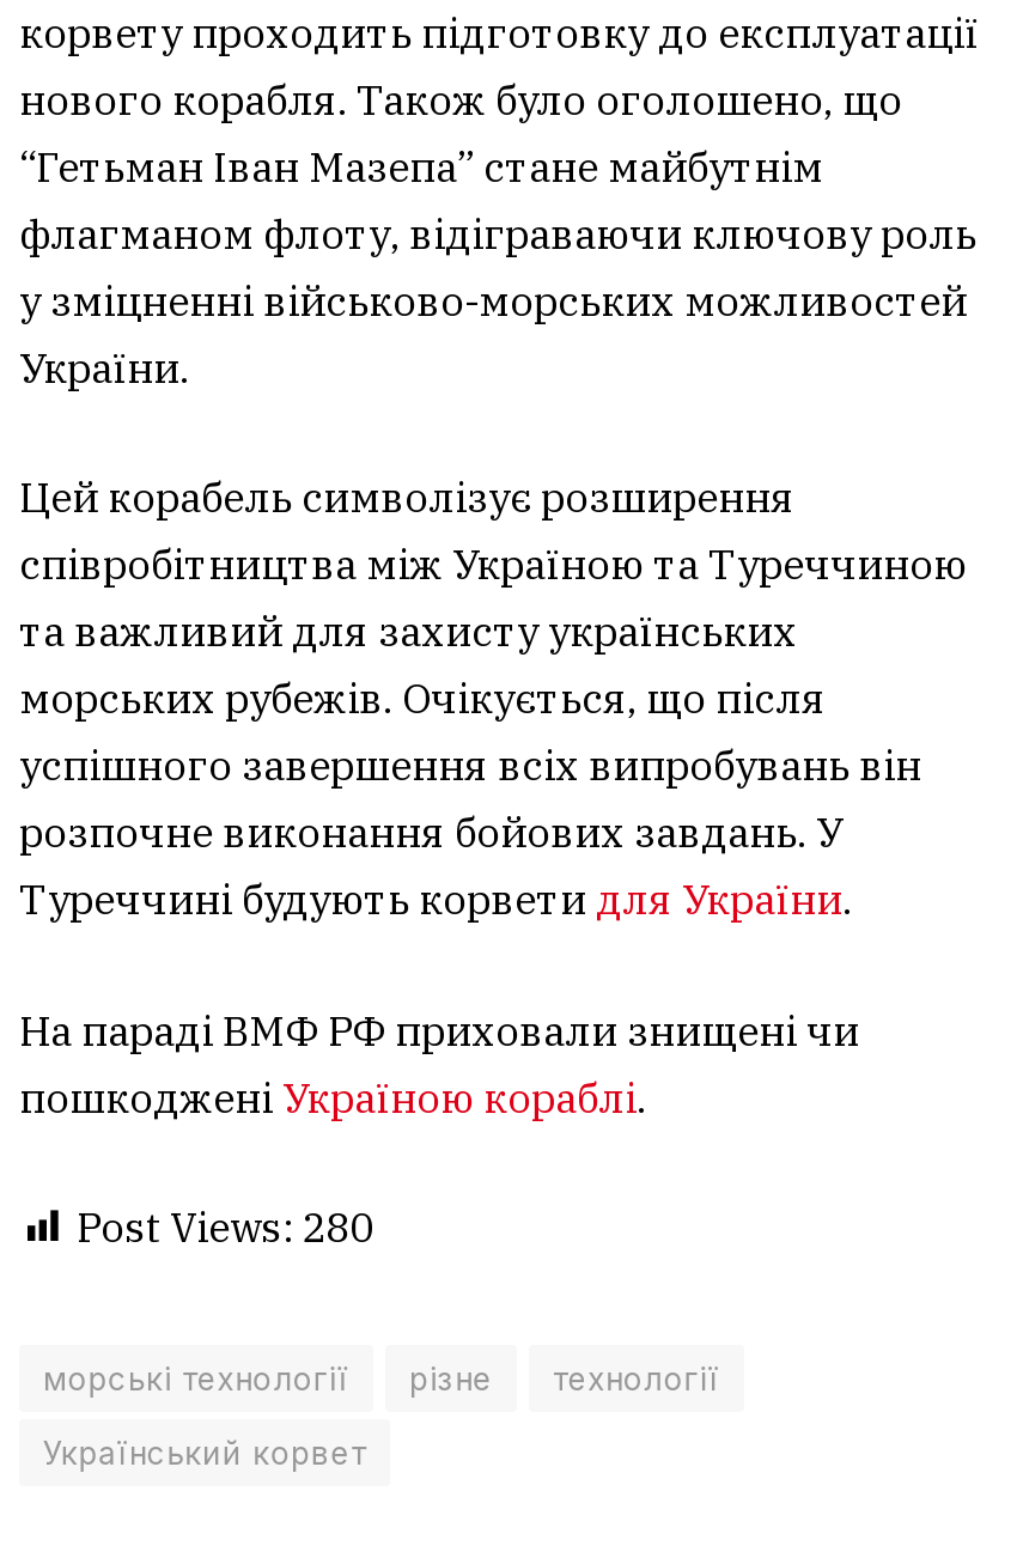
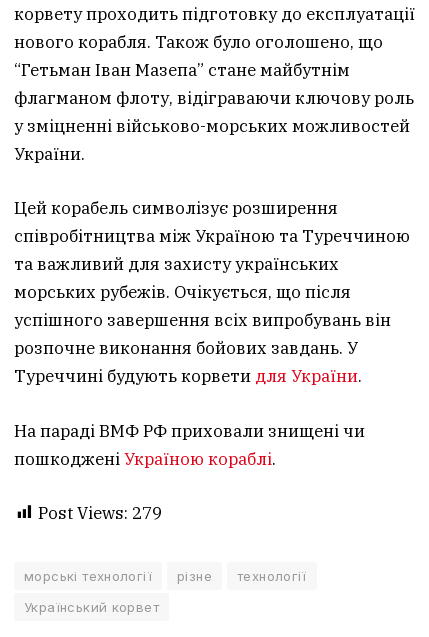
- Post Views: 280
+ Post Views: 279
